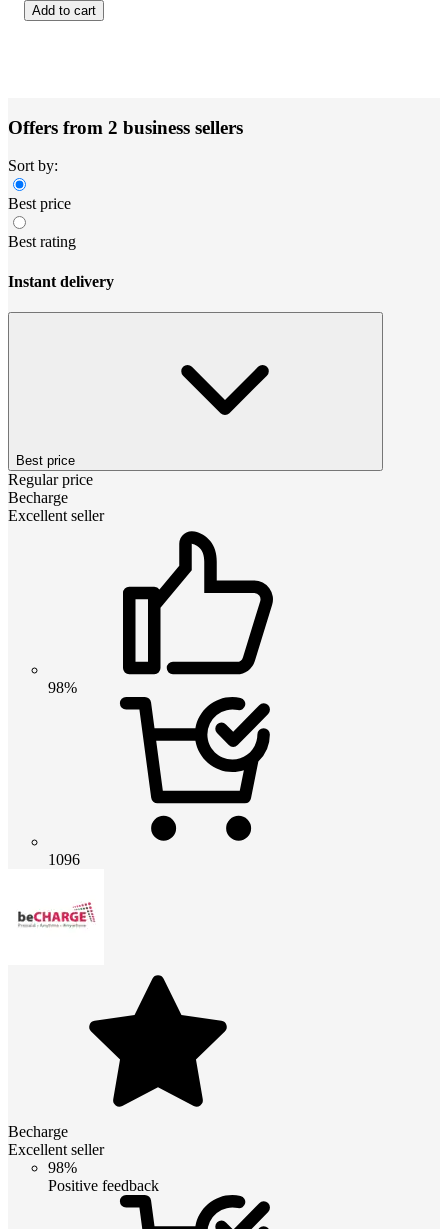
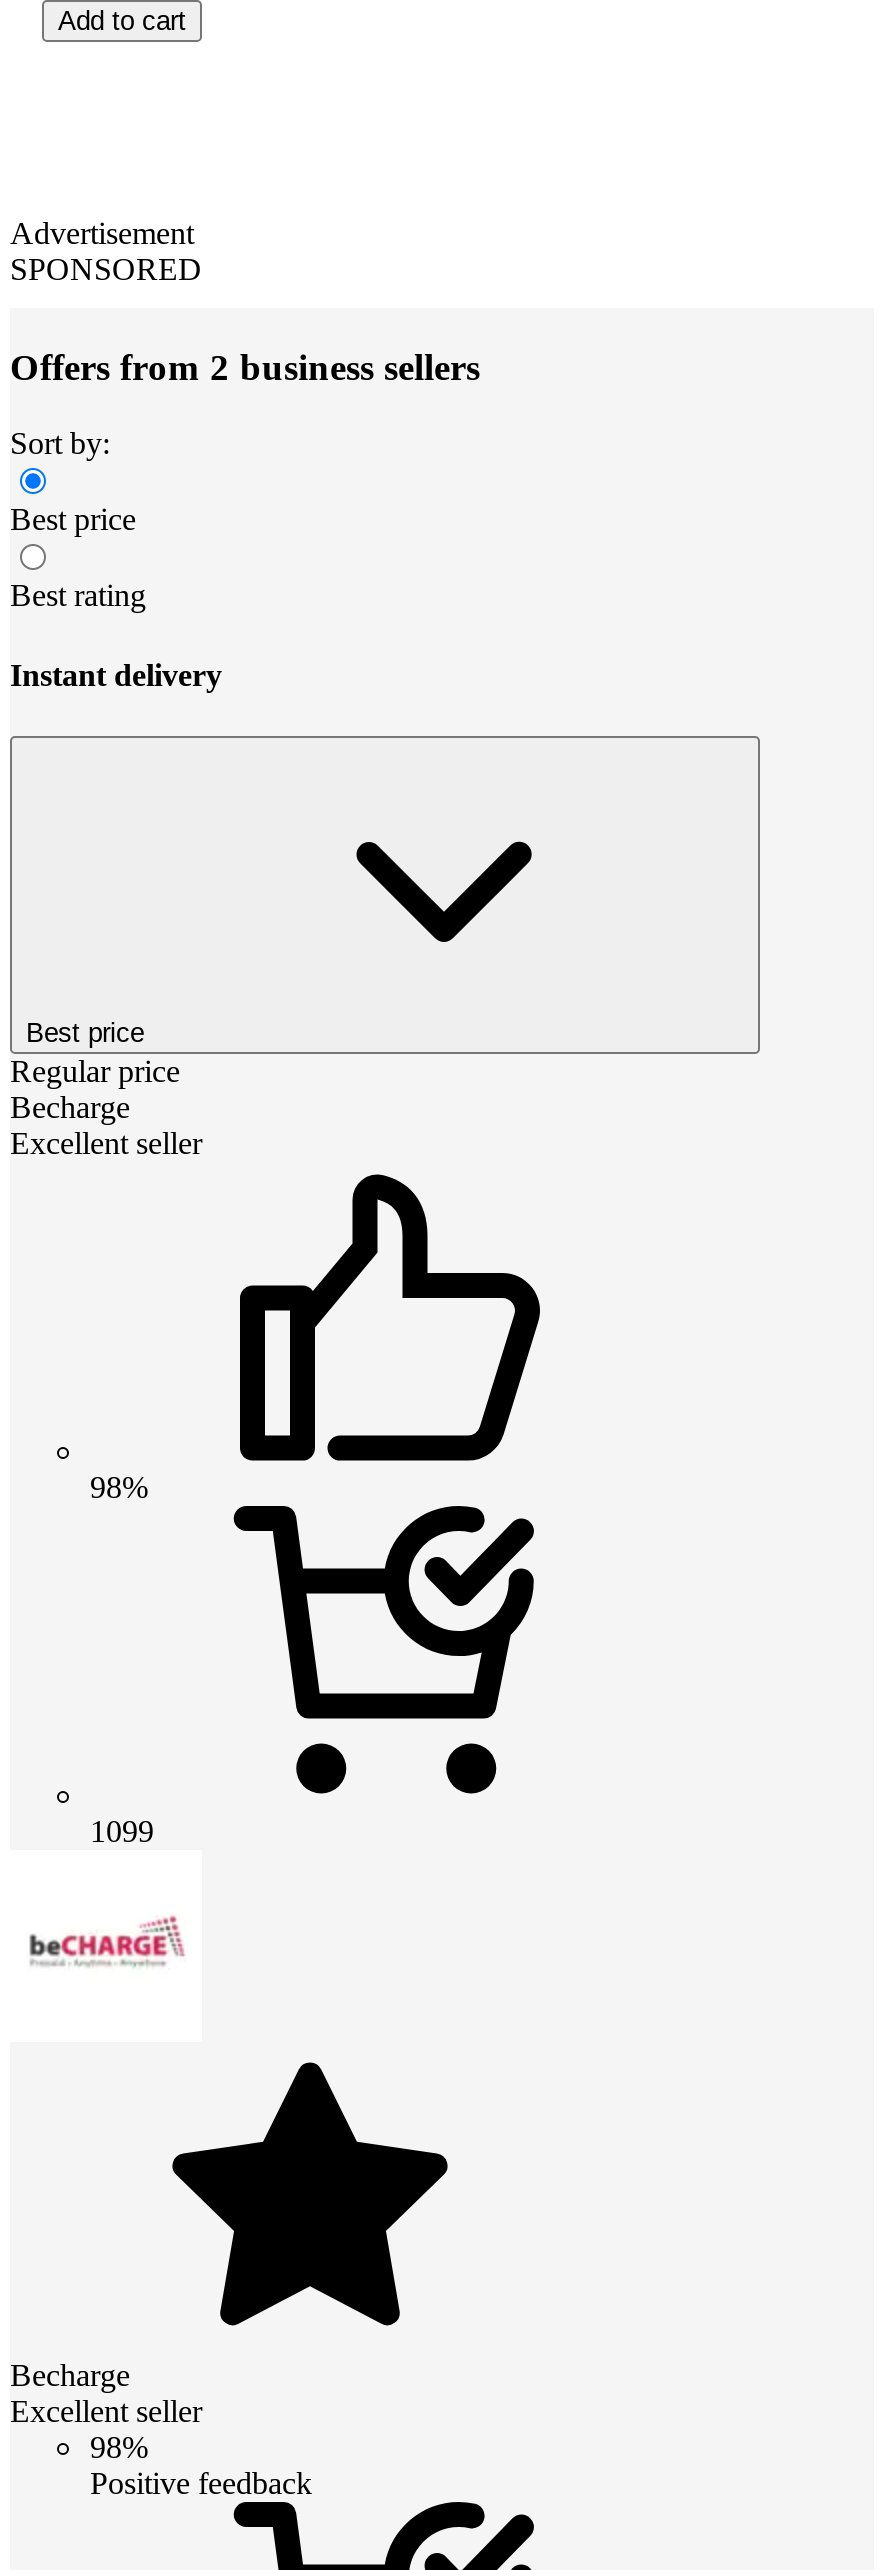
+ Advertisement
+ SPONSORED

- 1096
+ 1099
